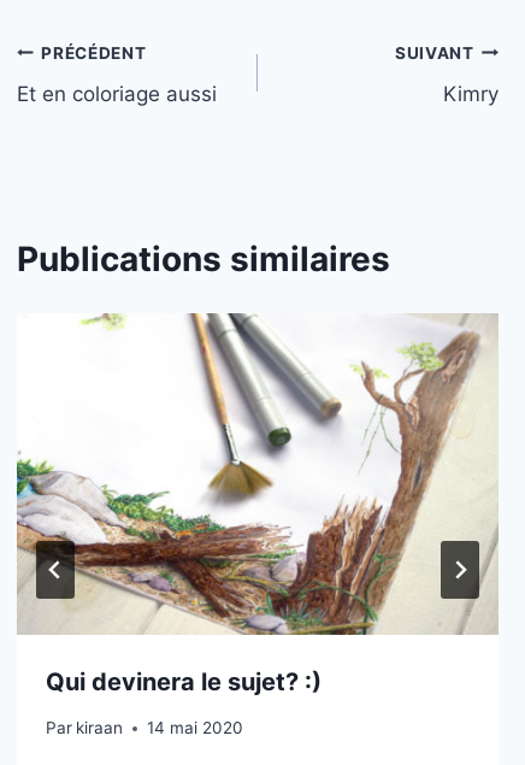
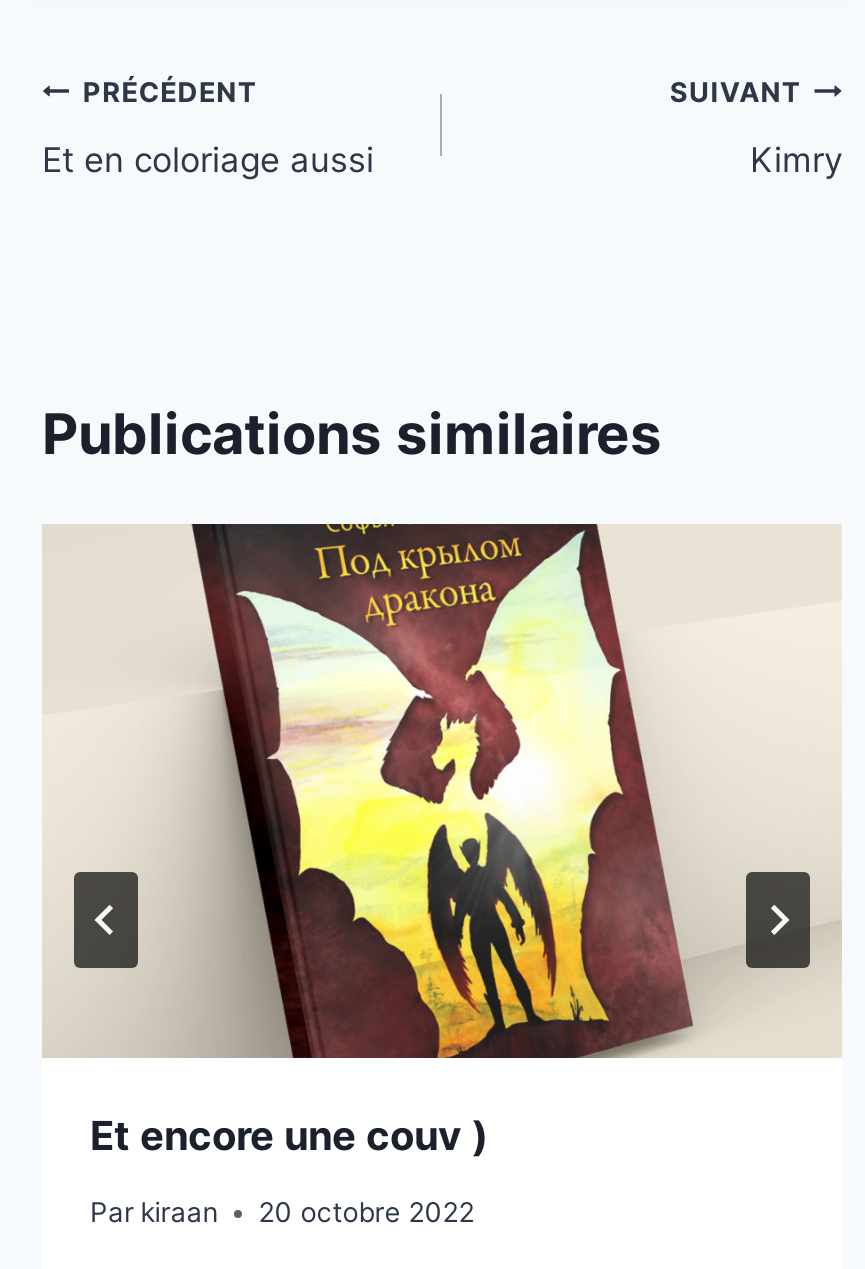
- [image]
- Qui devinera le sujet? :)
+ [image]
+ Et encore une couv )

- Par kiraan 14 mai 2020
+ Par kiraan 20 octobre 2022
